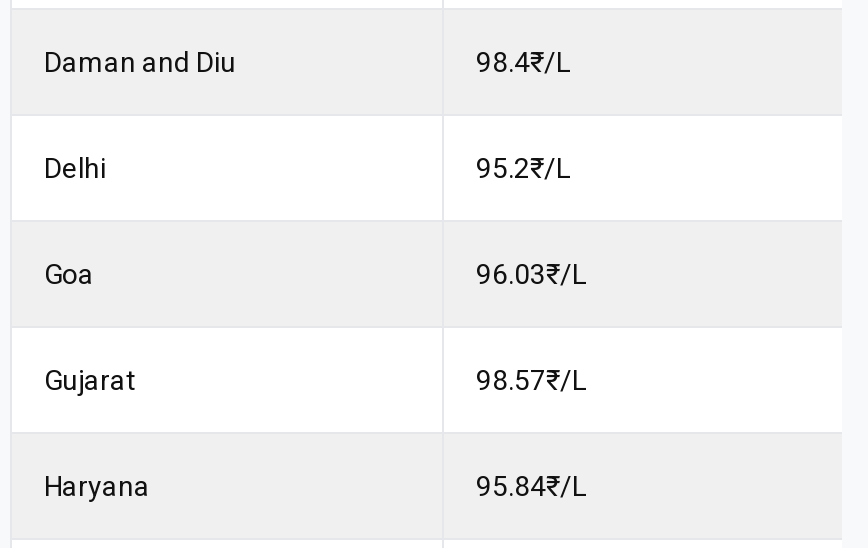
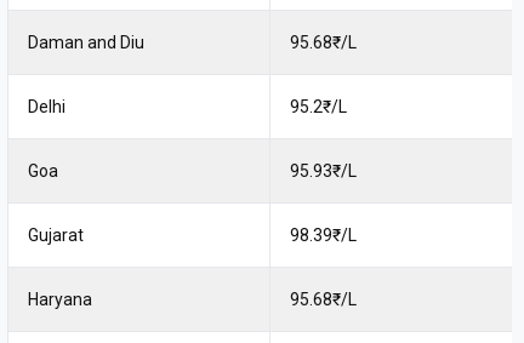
- 98.4₹/L
+ 95.68₹/L

- 96.03₹/L
+ 95.93₹/L

- 98.57₹/L
+ 98.39₹/L

- 95.84₹/L
+ 95.68₹/L
